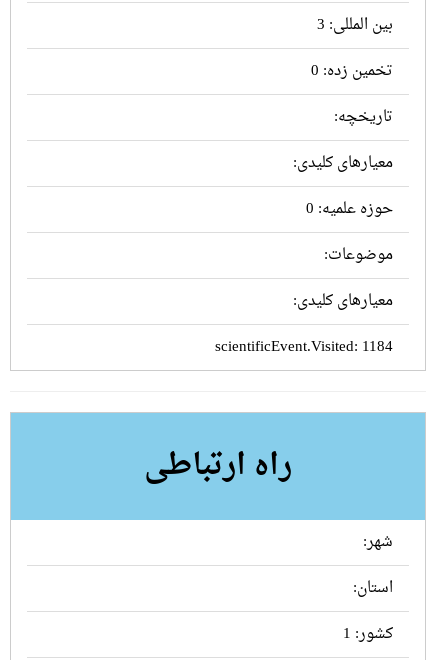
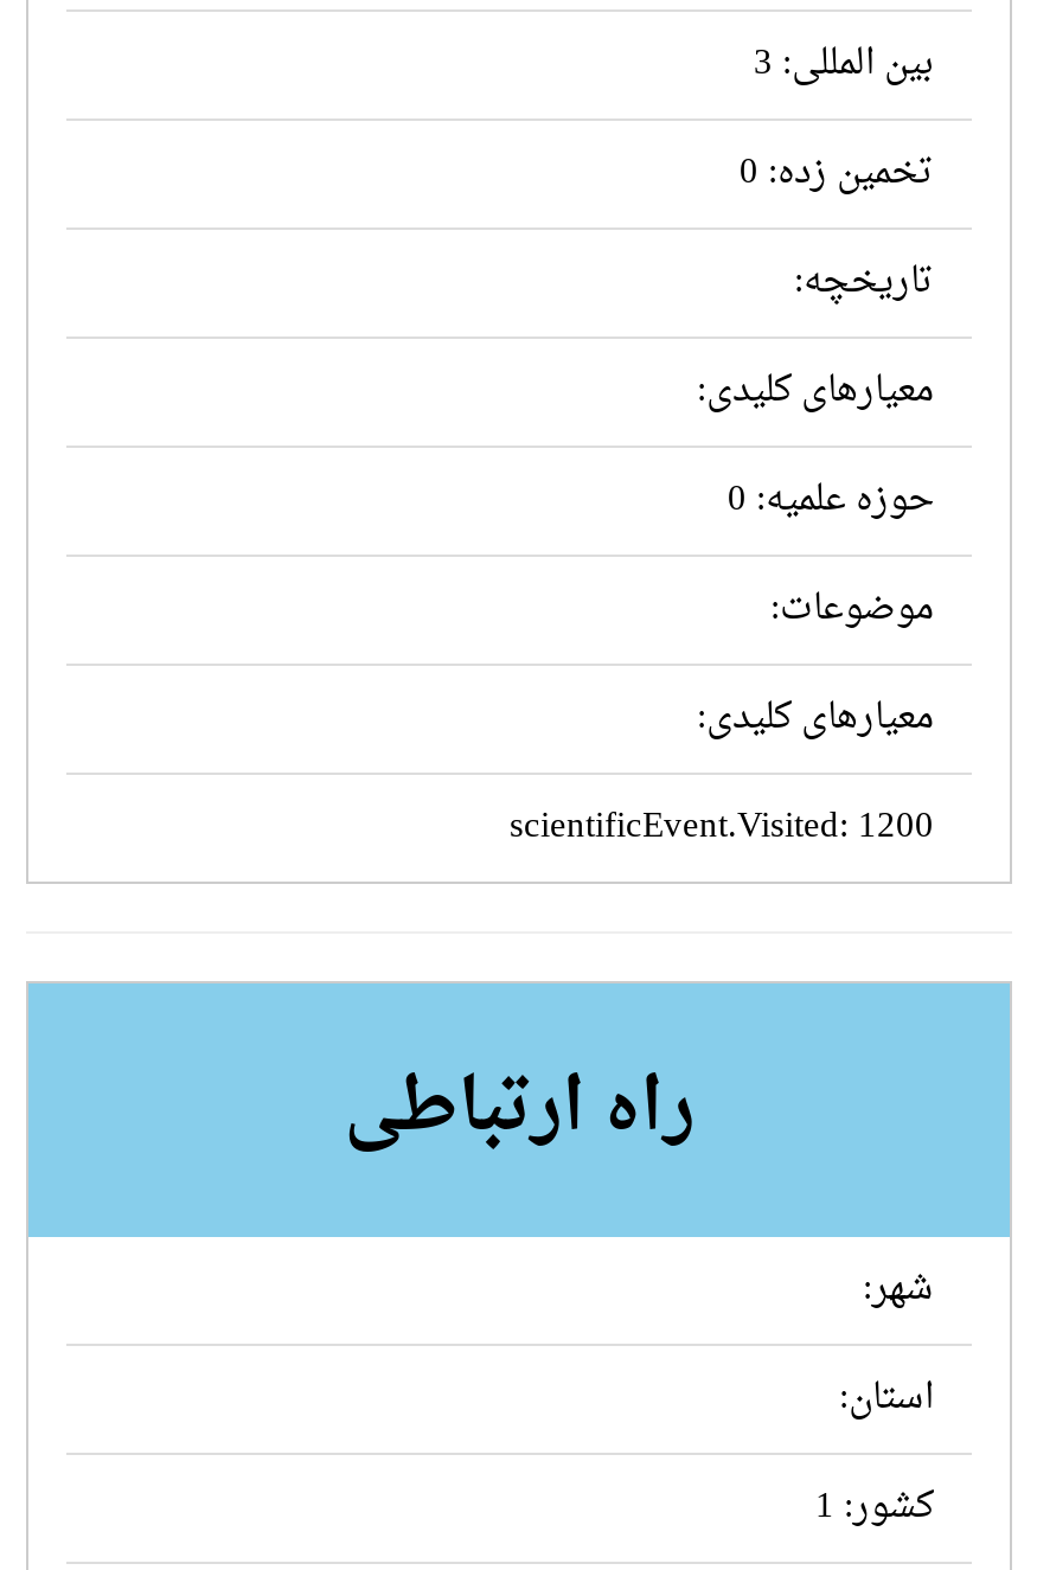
- scientificEvent.Visited: 1184
+ scientificEvent.Visited: 1200
